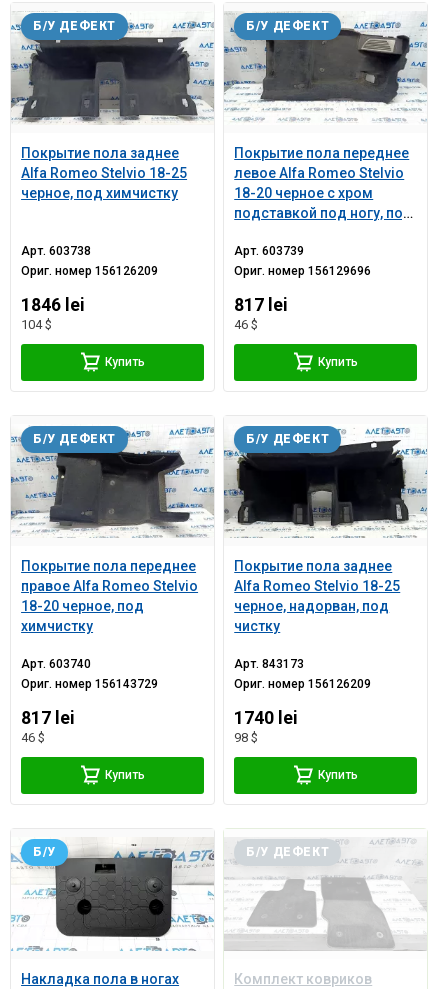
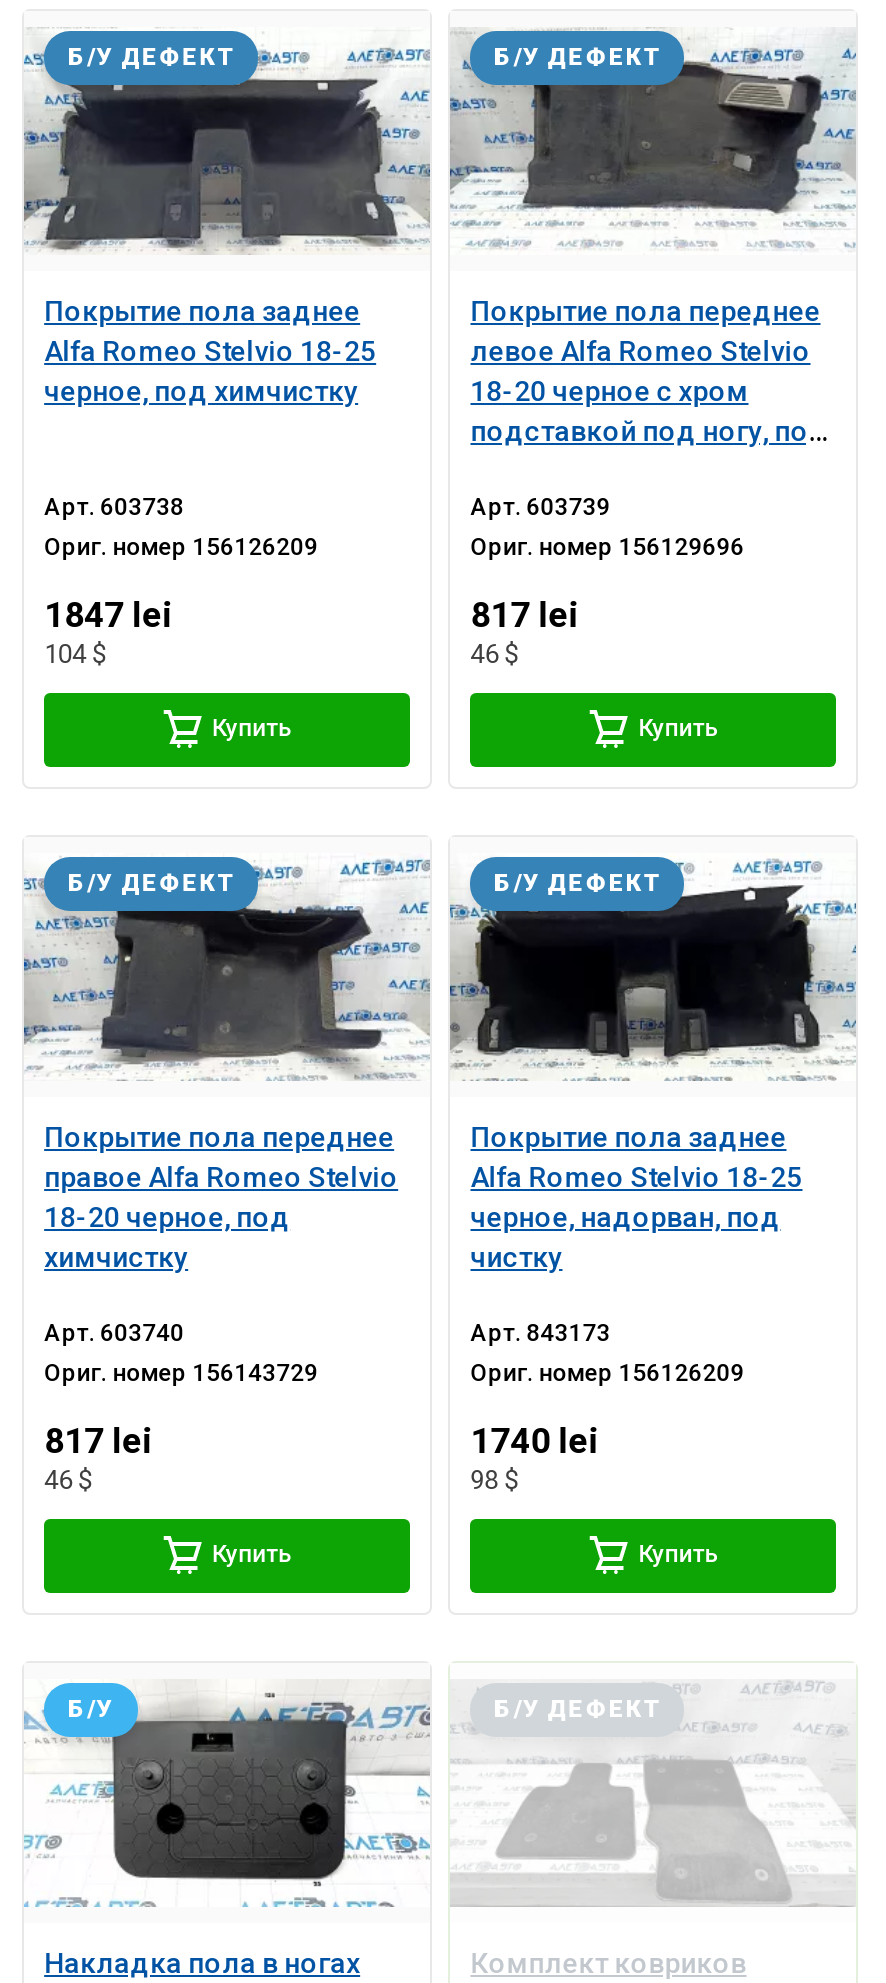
- 1846 lei
+ 1847 lei
